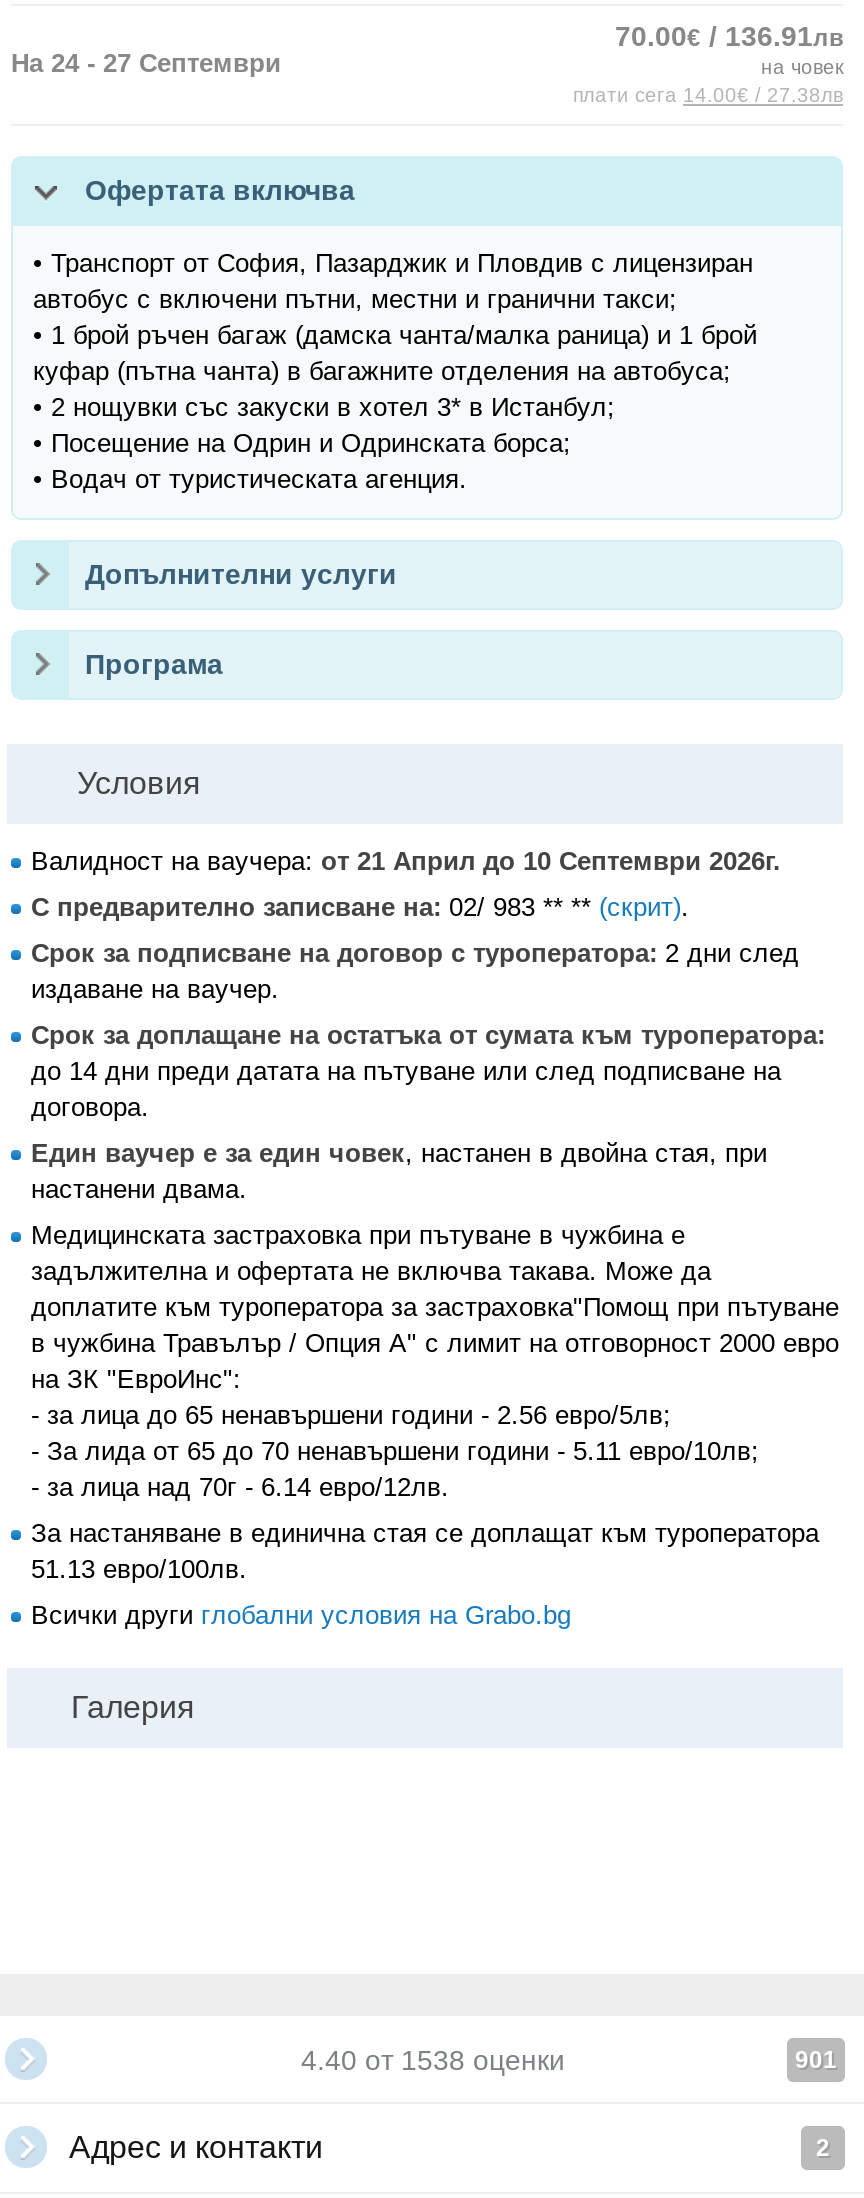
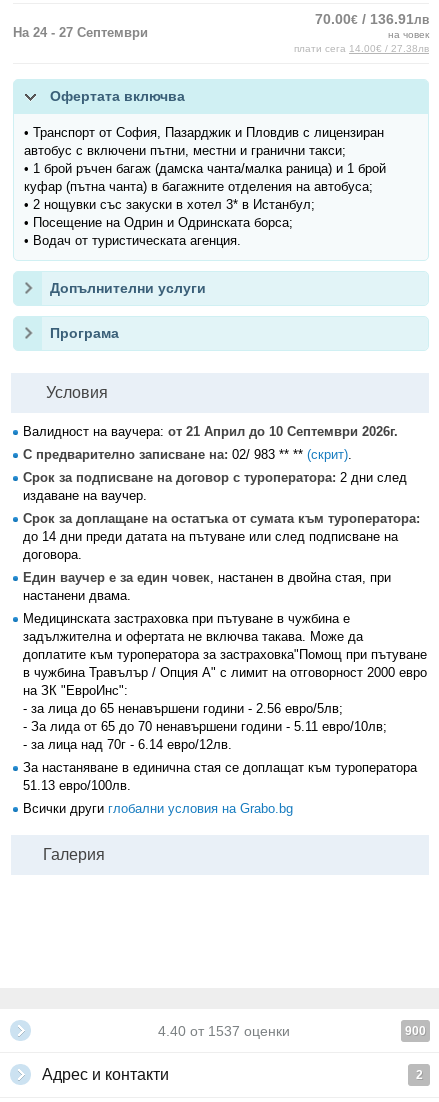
- 4.40 от 1538 оценки
+ 4.40 от 1537 оценки

- 901
+ 900
